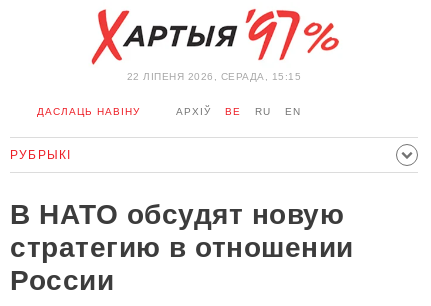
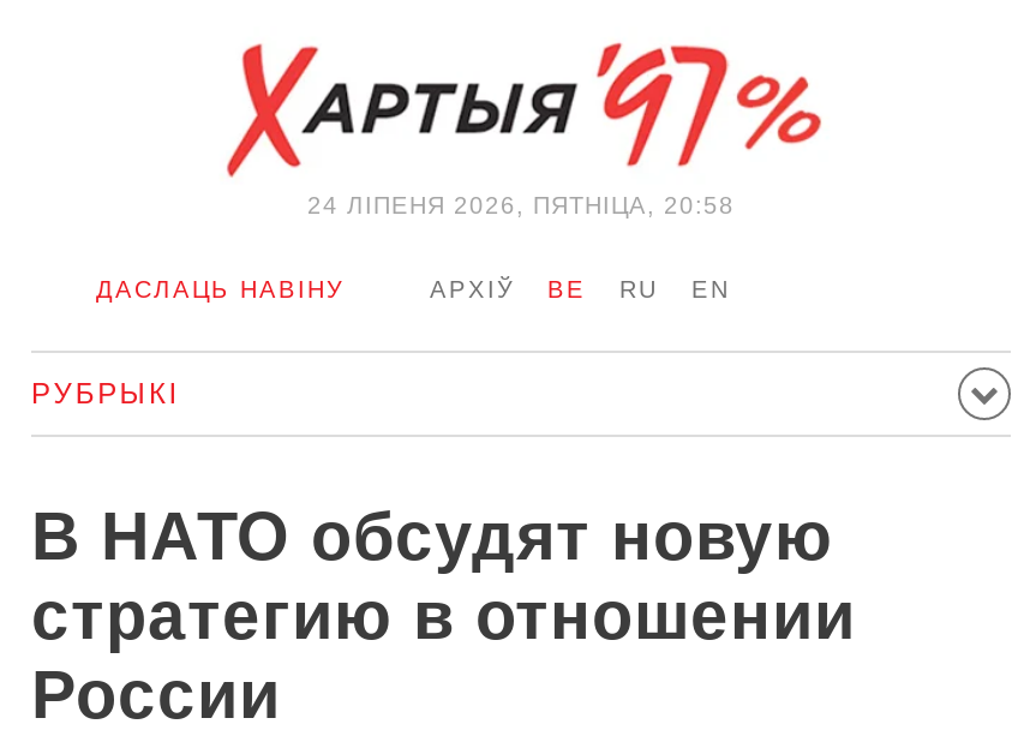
- 22 ЛIПЕНЯ 2026, СЕРАДА, 15:15
+ 24 ЛIПЕНЯ 2026, ПЯТНІЦА, 20:58
